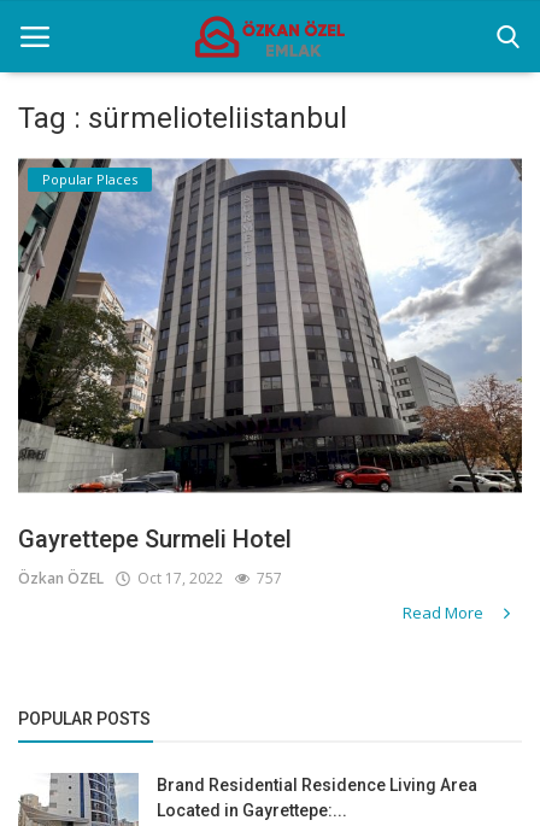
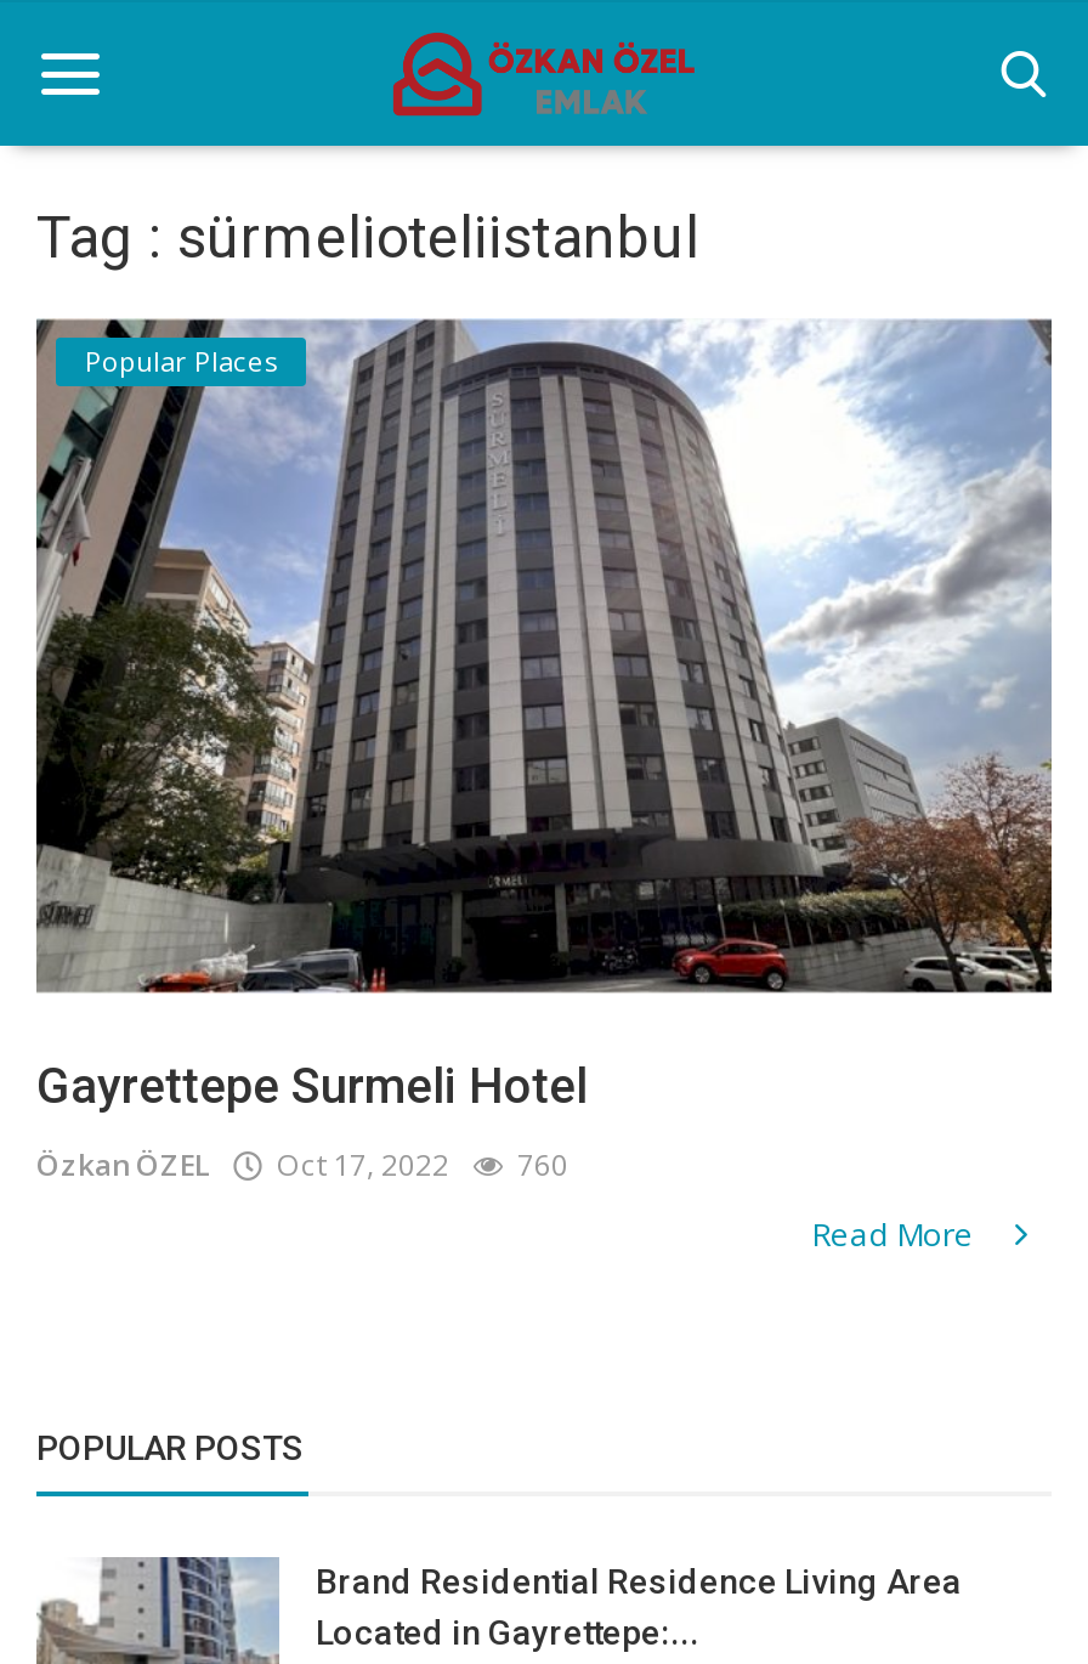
- Özkan ÖZEL Oct 17, 2022 757
+ Özkan ÖZEL Oct 17, 2022 760
